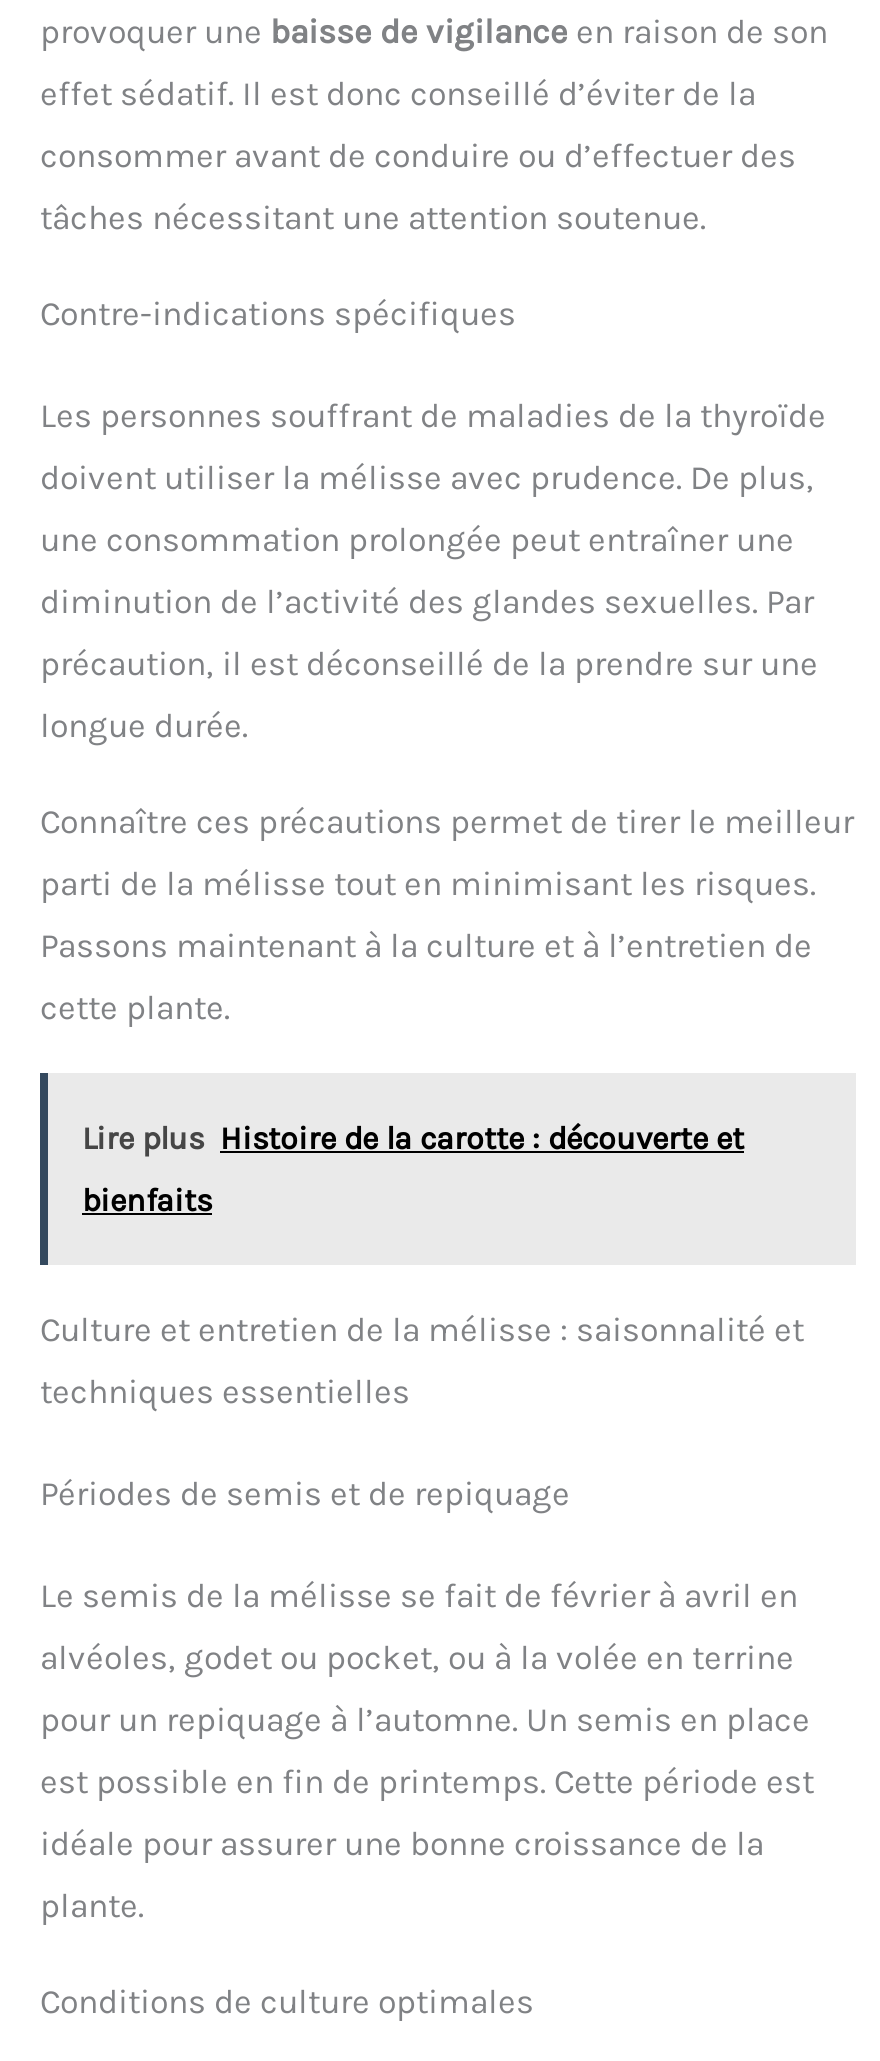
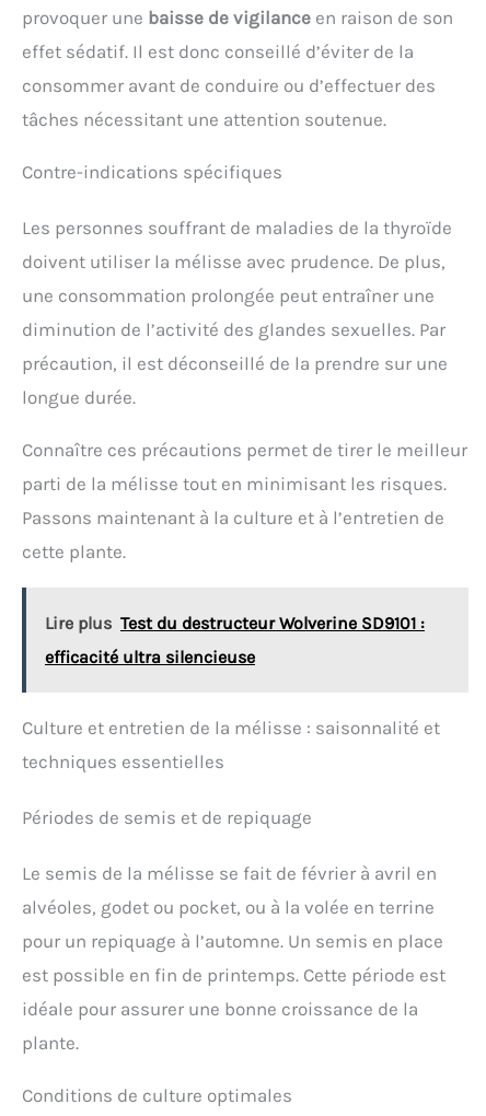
- Lire plus Histoire de la carotte : découverte et
+ Lire plus Test du destructeur Wolverine SD9101 :

- bienfaits
+ efficacité ultra silencieuse
